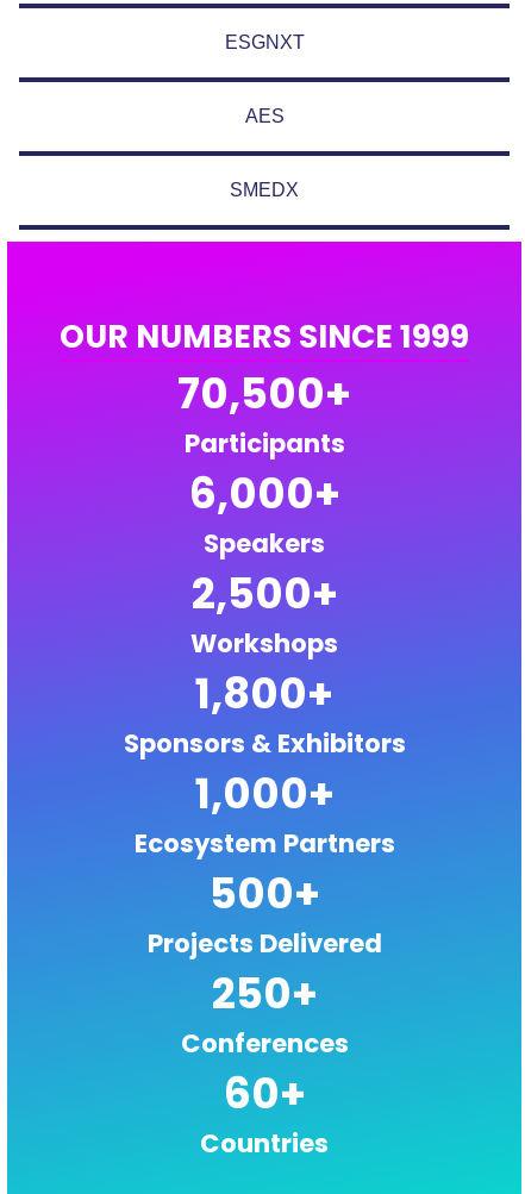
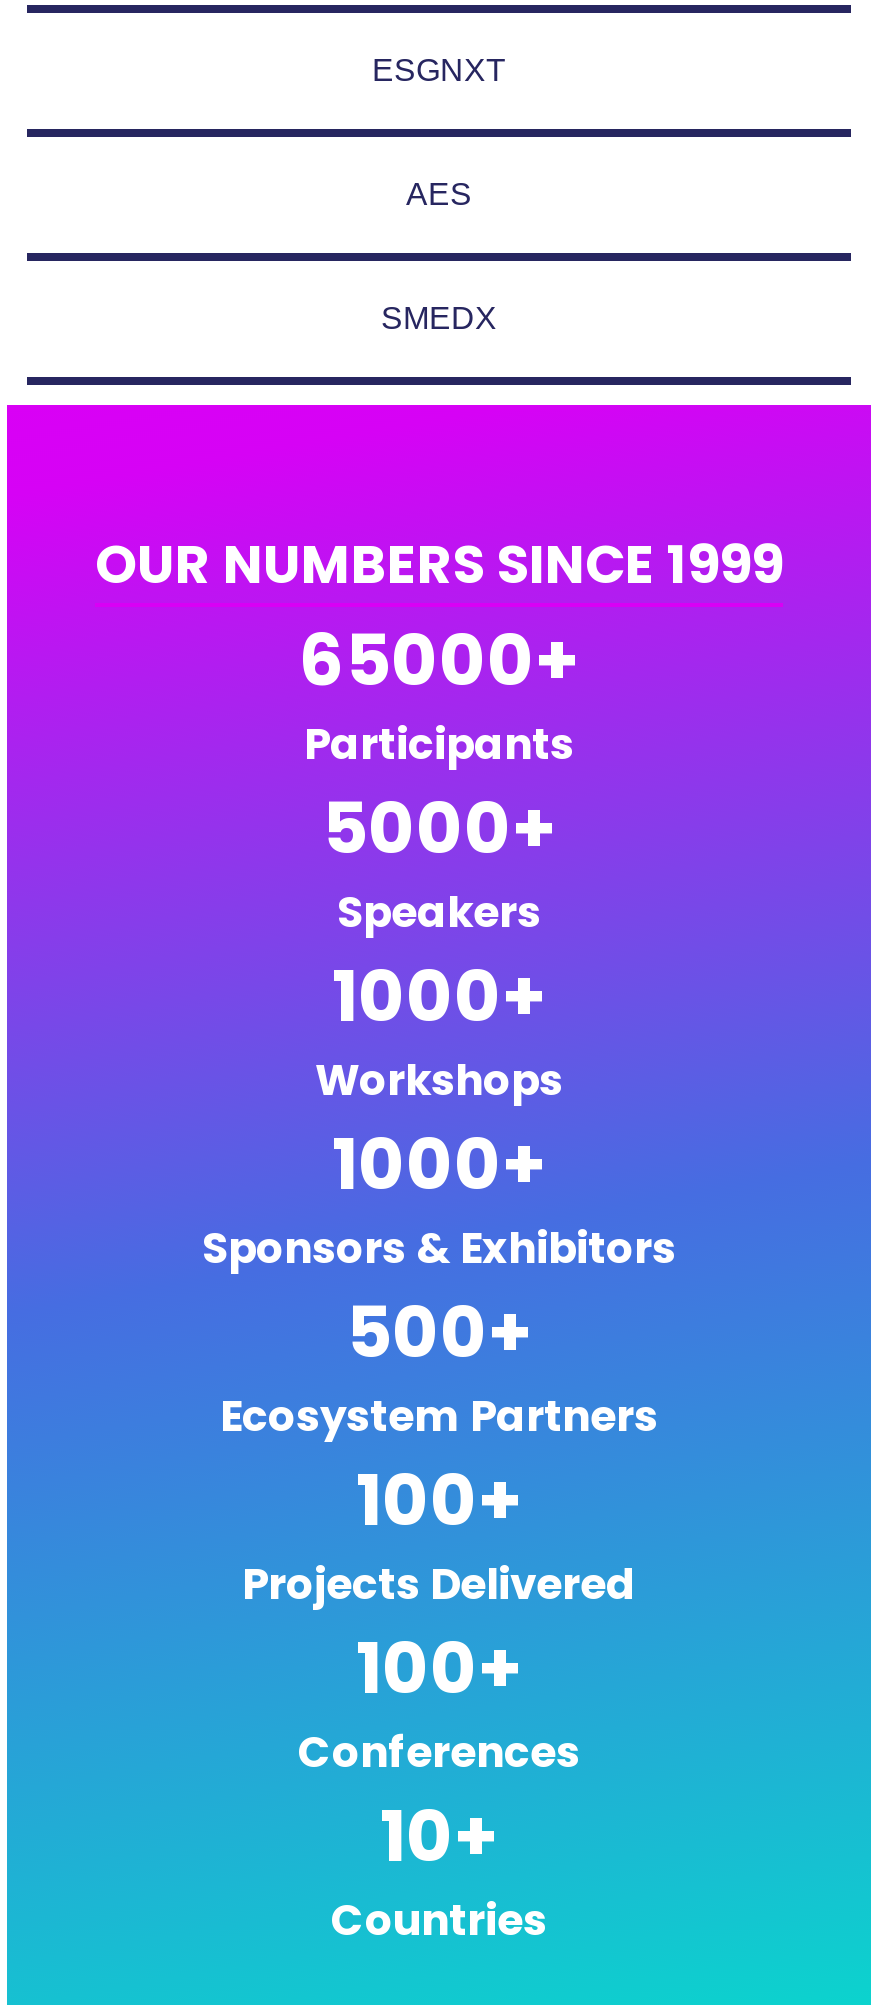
- 70,500+
+ 65000+

- 6,000+
+ 5000+

- 2,500+
+ 1000+

- 1,800+
+ 1000+

- 1,000+
+ 500+

- 500+
+ 100+

- 250+
+ 100+

- 60+
+ 10+
